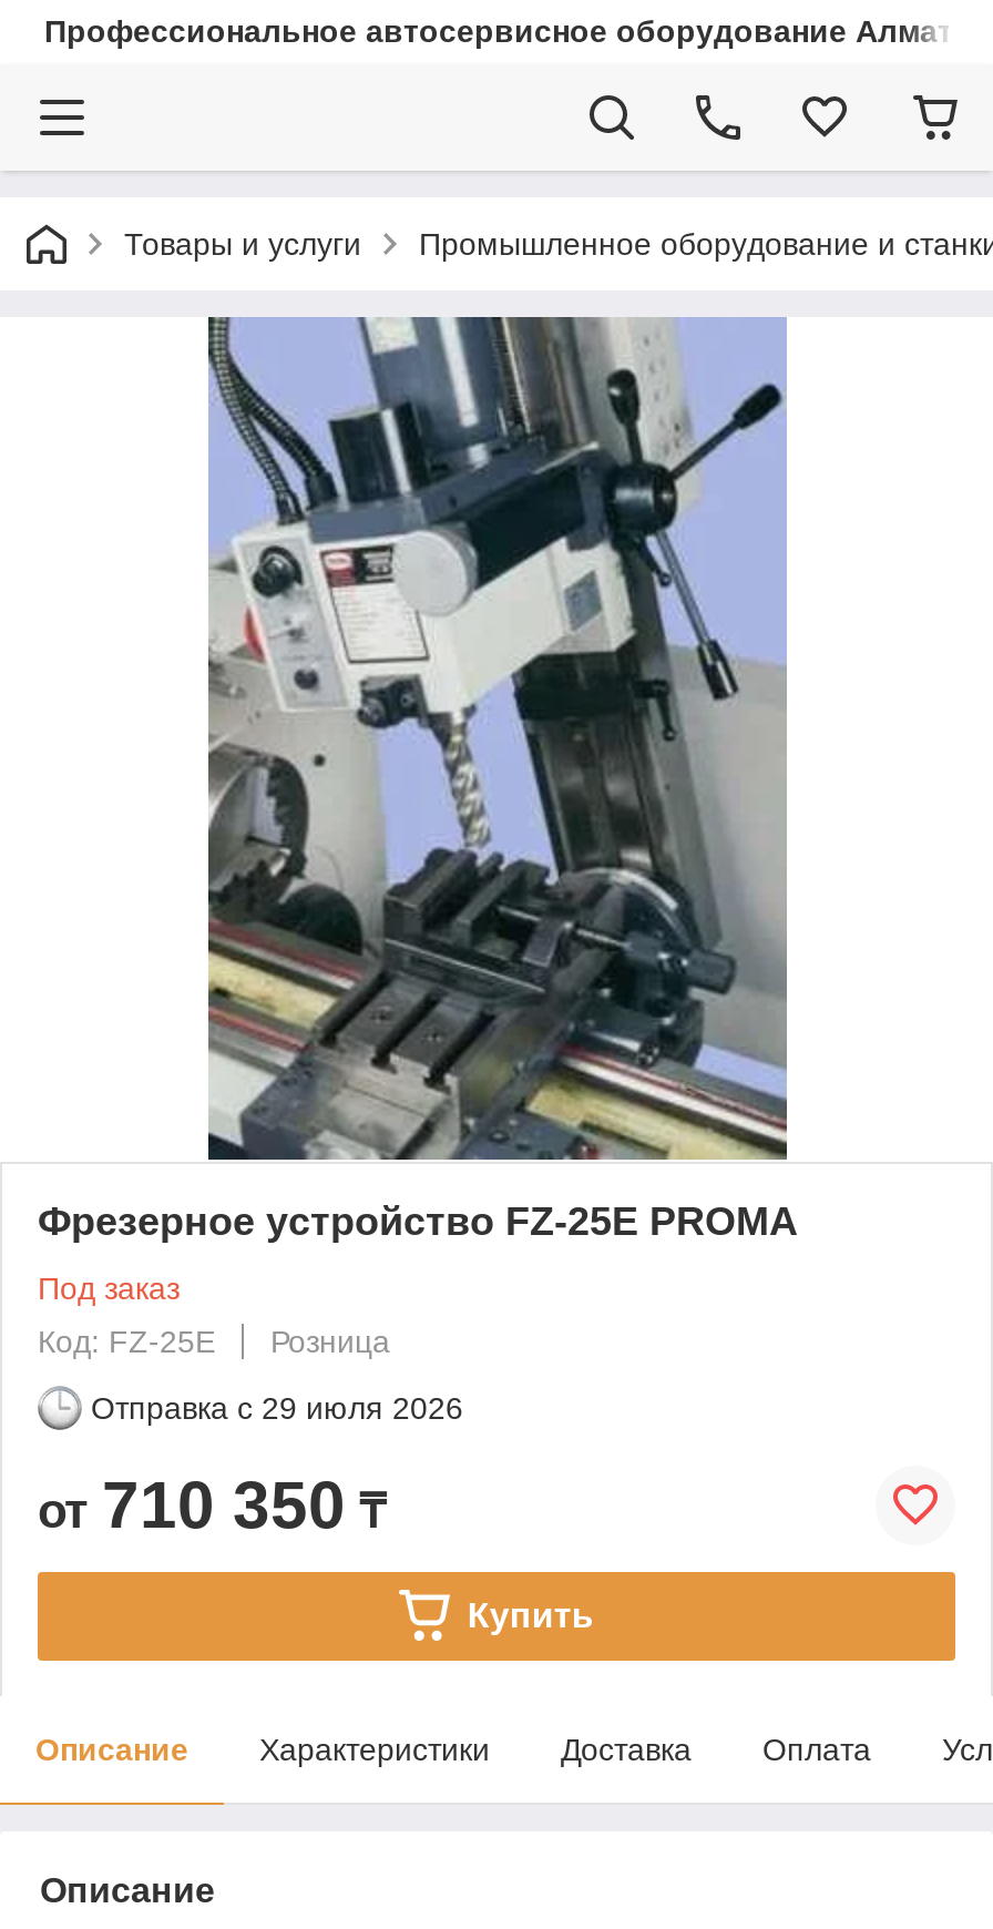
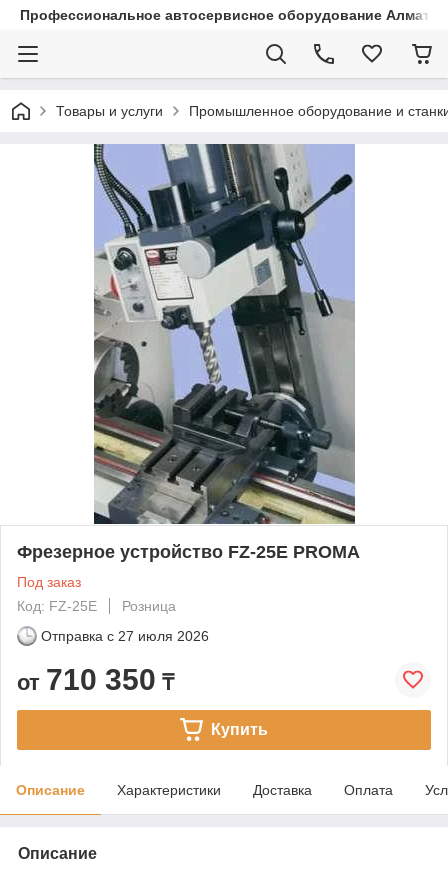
- Отправка с 29 июля 2026
+ Отправка с 27 июля 2026
